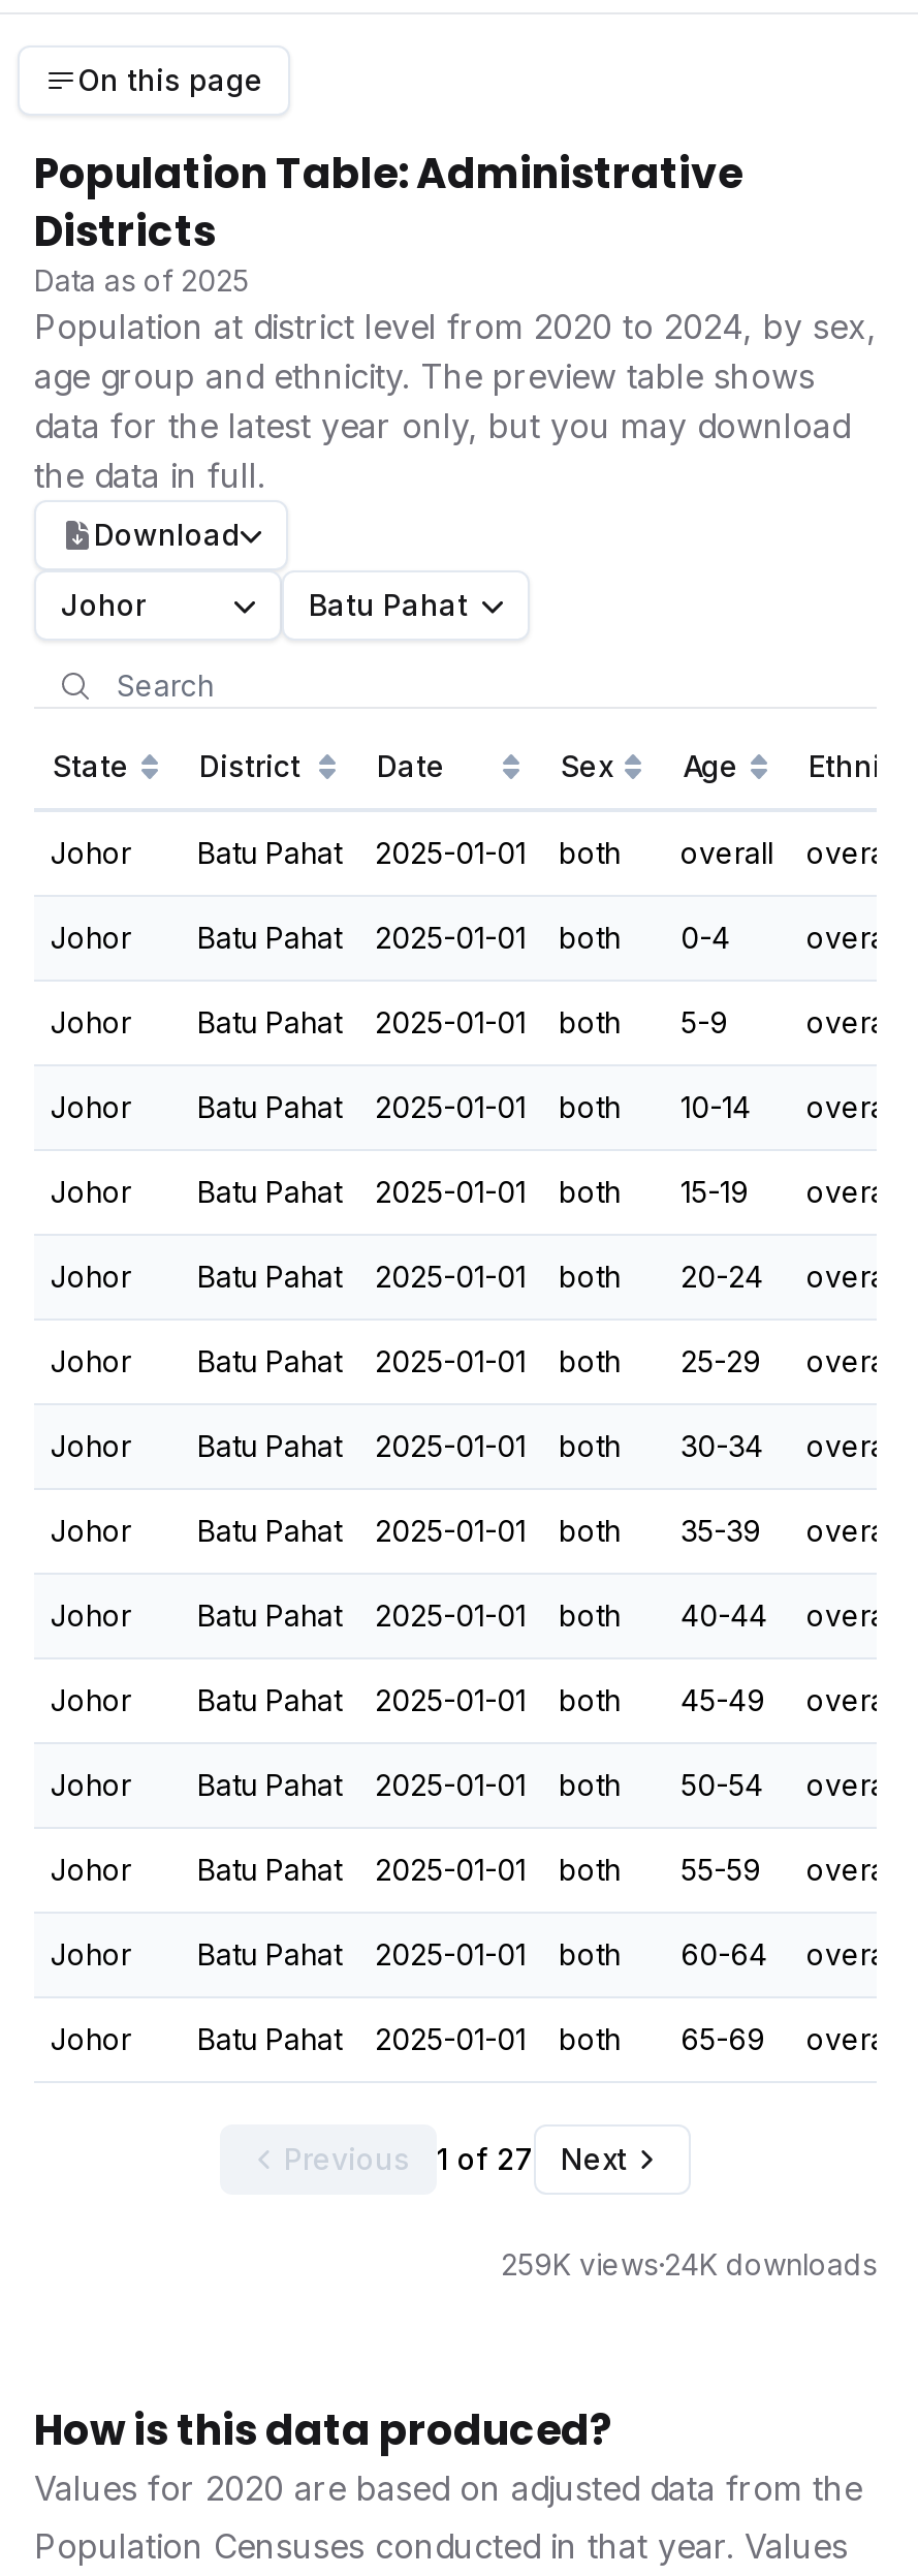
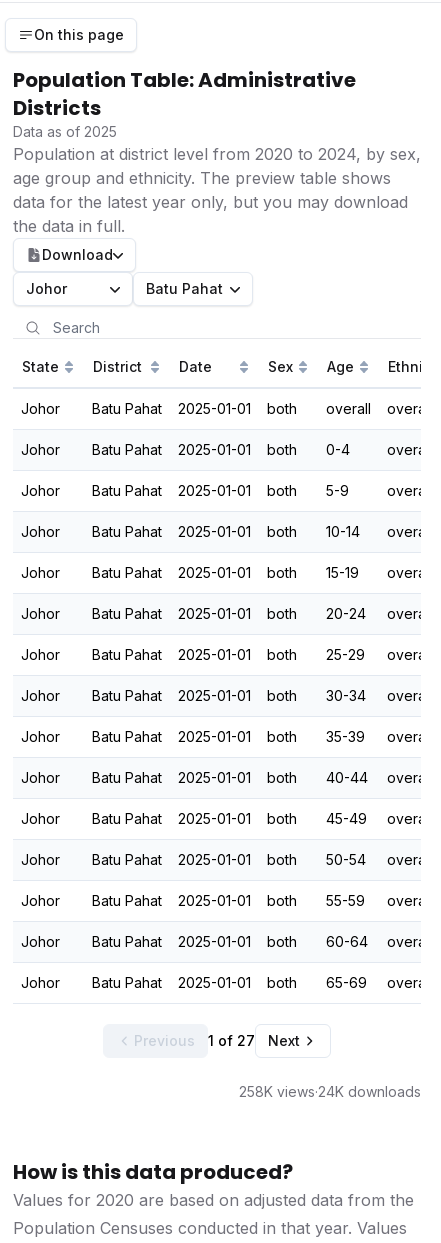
- 259K views·24K downloads
+ 258K views·24K downloads
